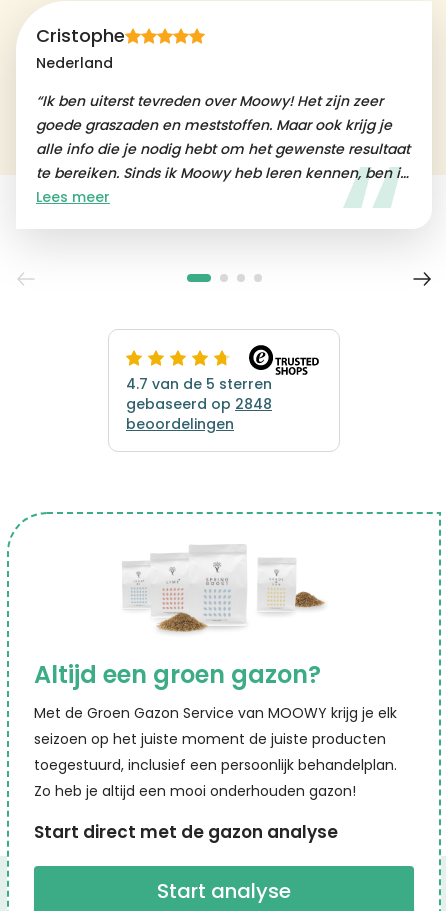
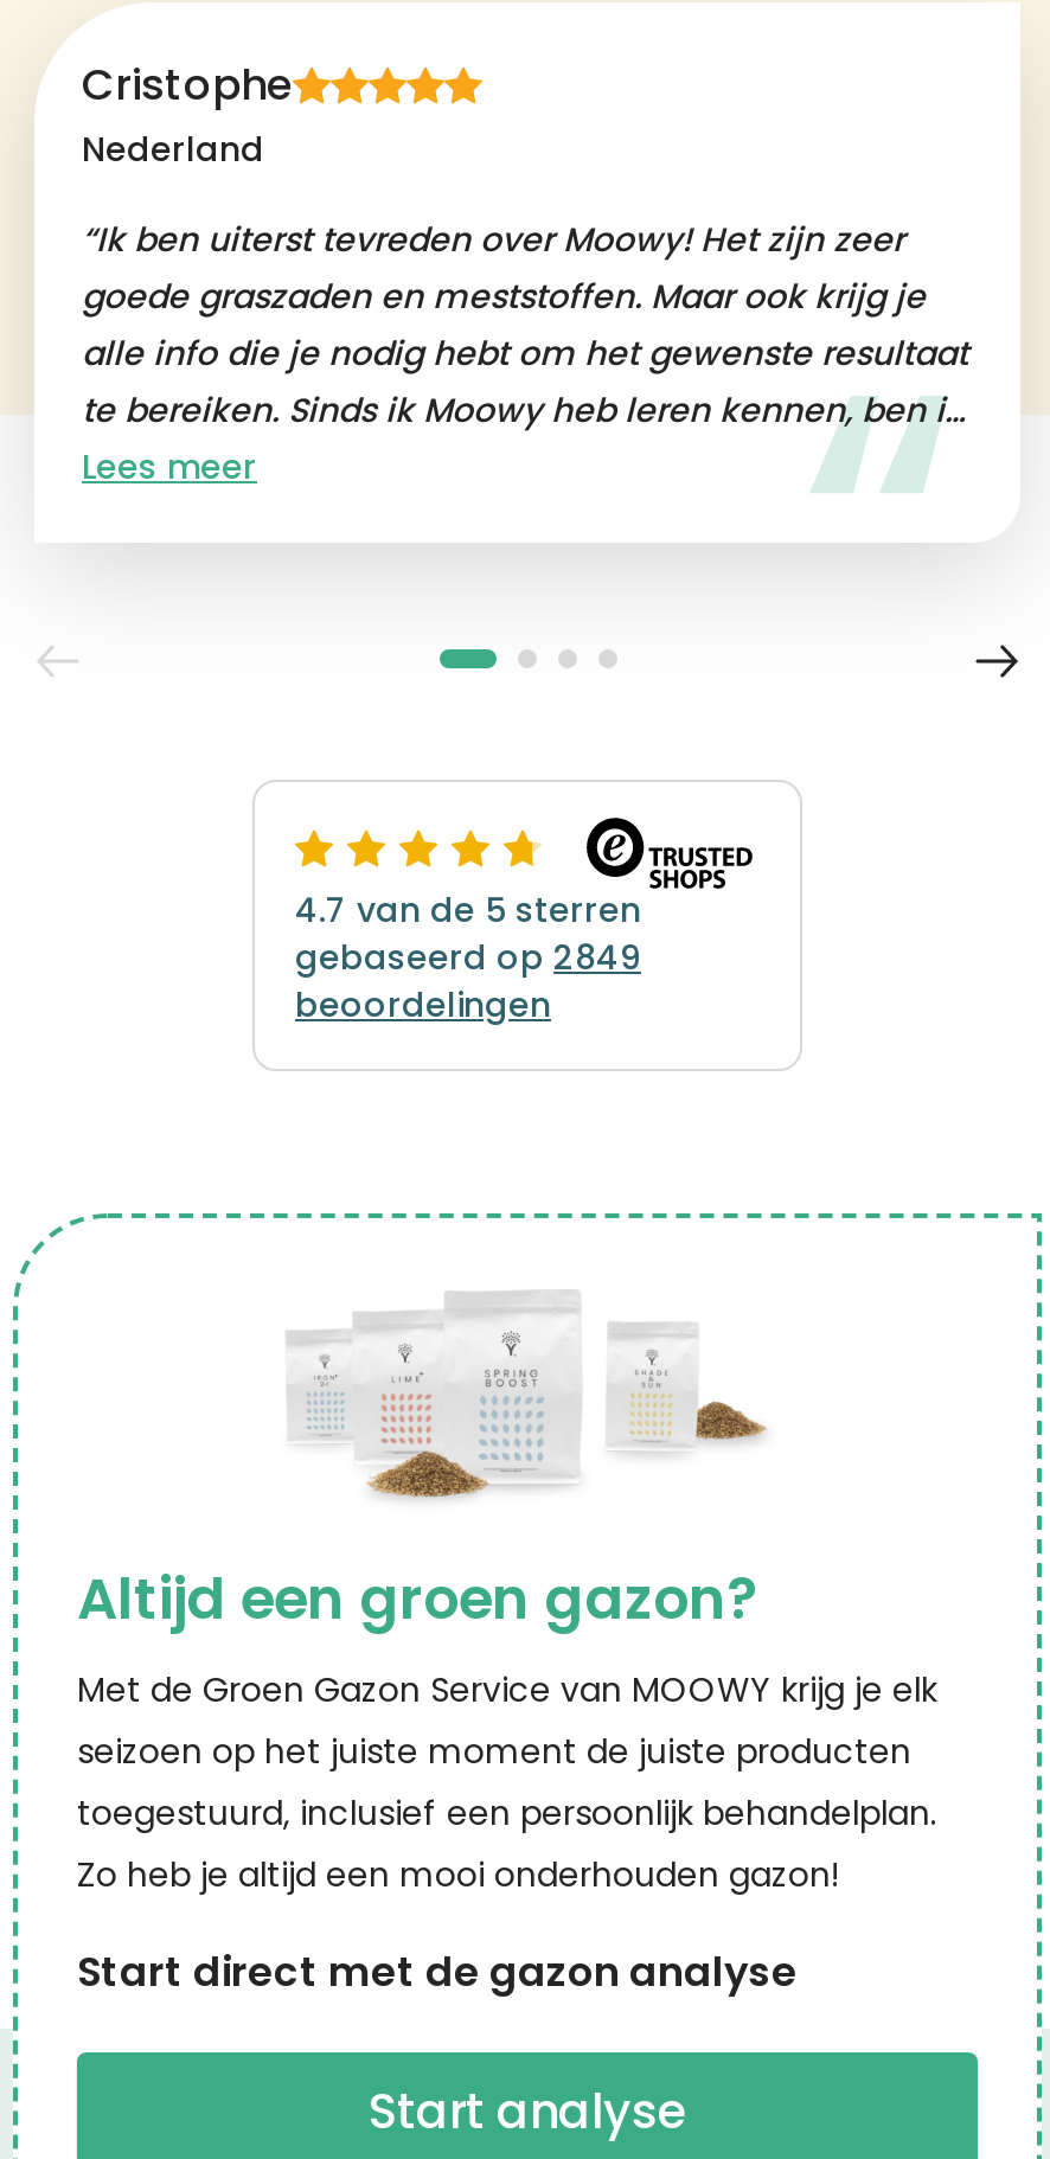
- gebaseerd op 2848
+ gebaseerd op 2849
